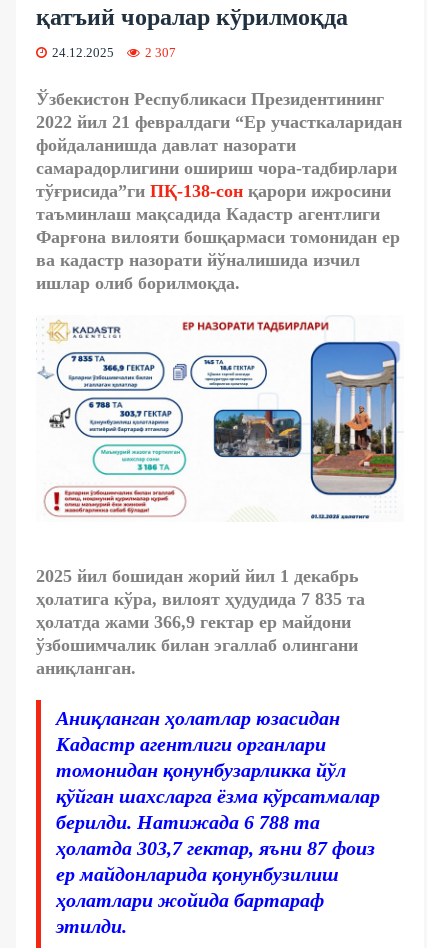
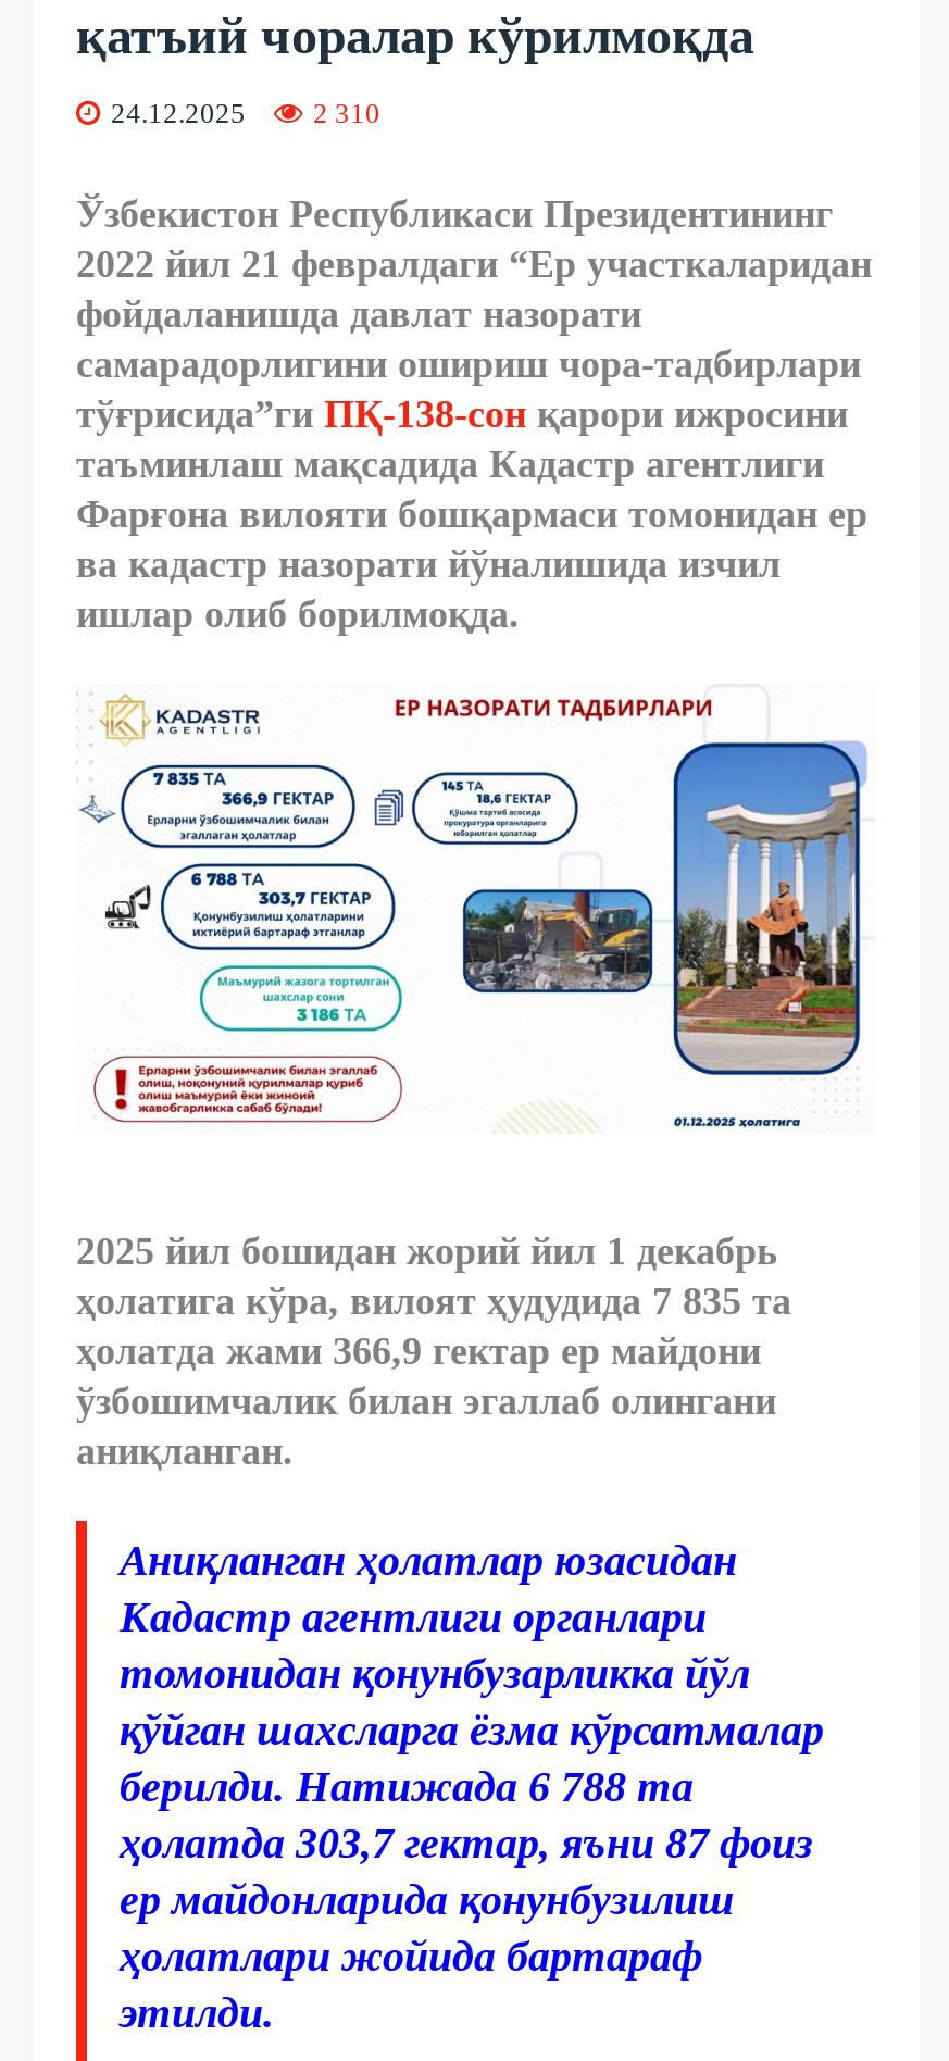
- 2 307
+ 2 310
